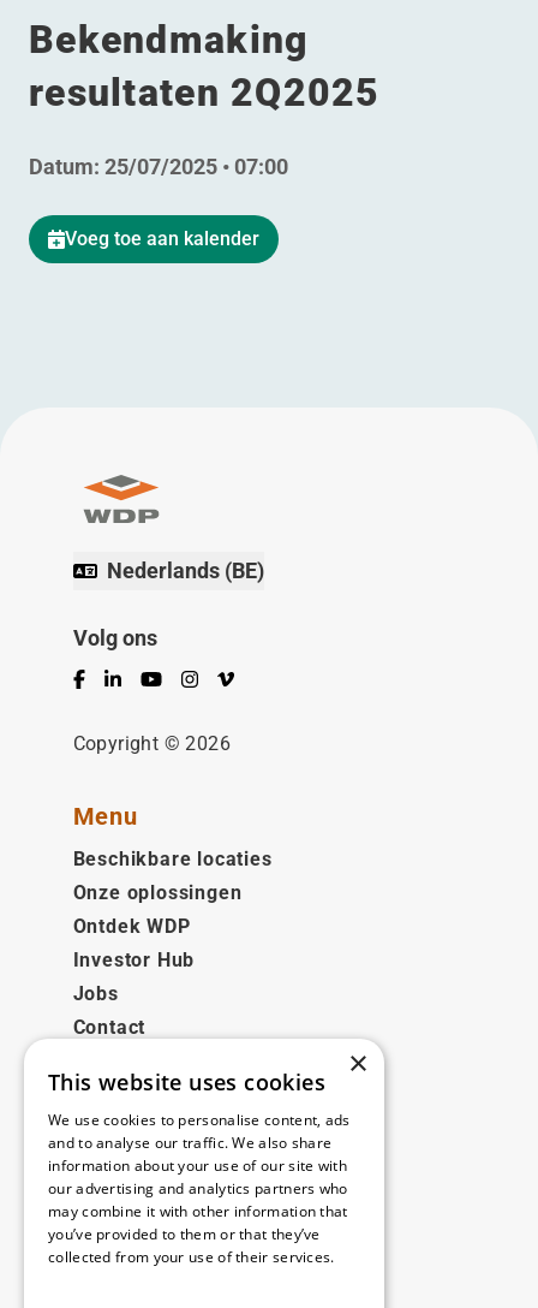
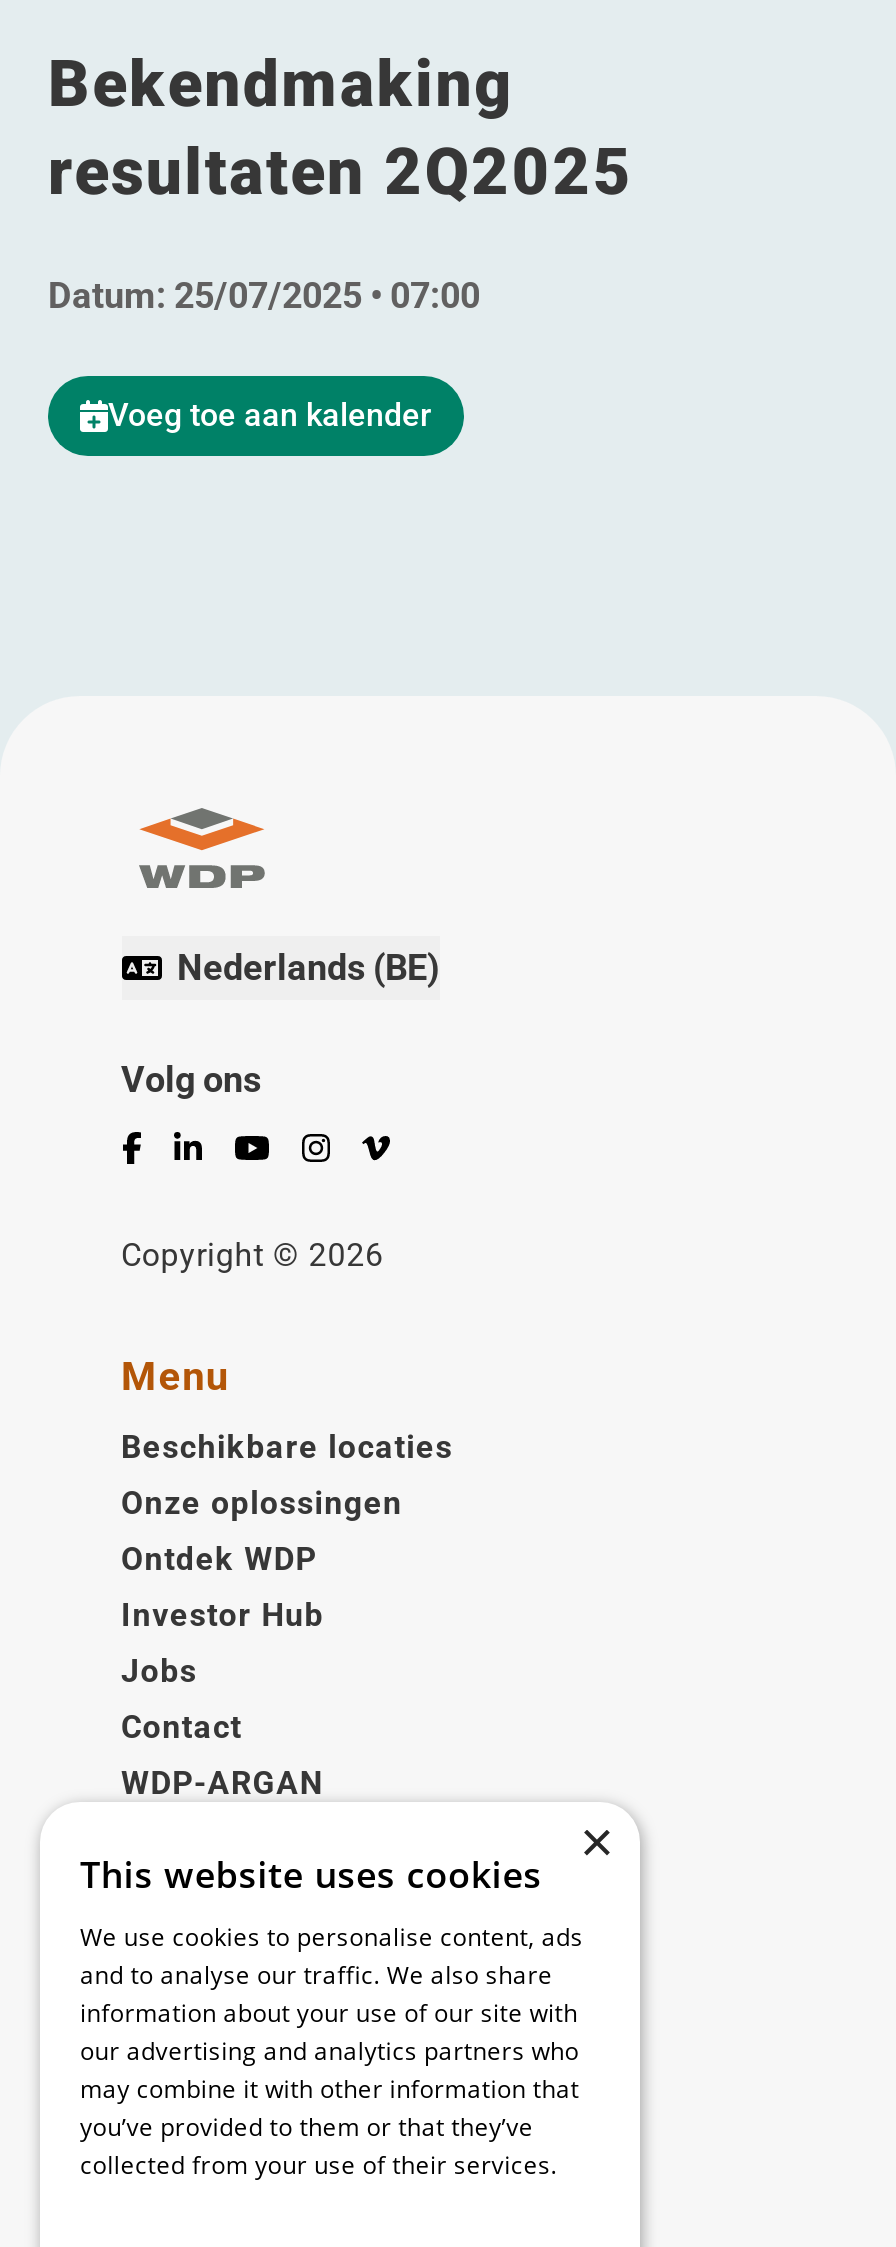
+ WDP-ARGAN
